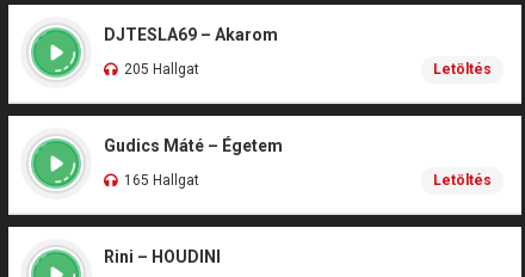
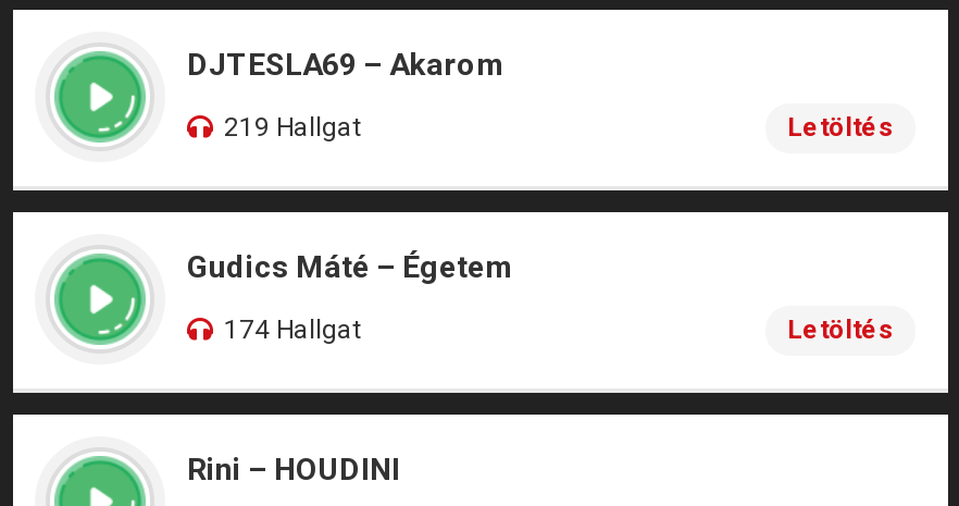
- 205 Hallgat
+ 219 Hallgat

- 165 Hallgat
+ 174 Hallgat
